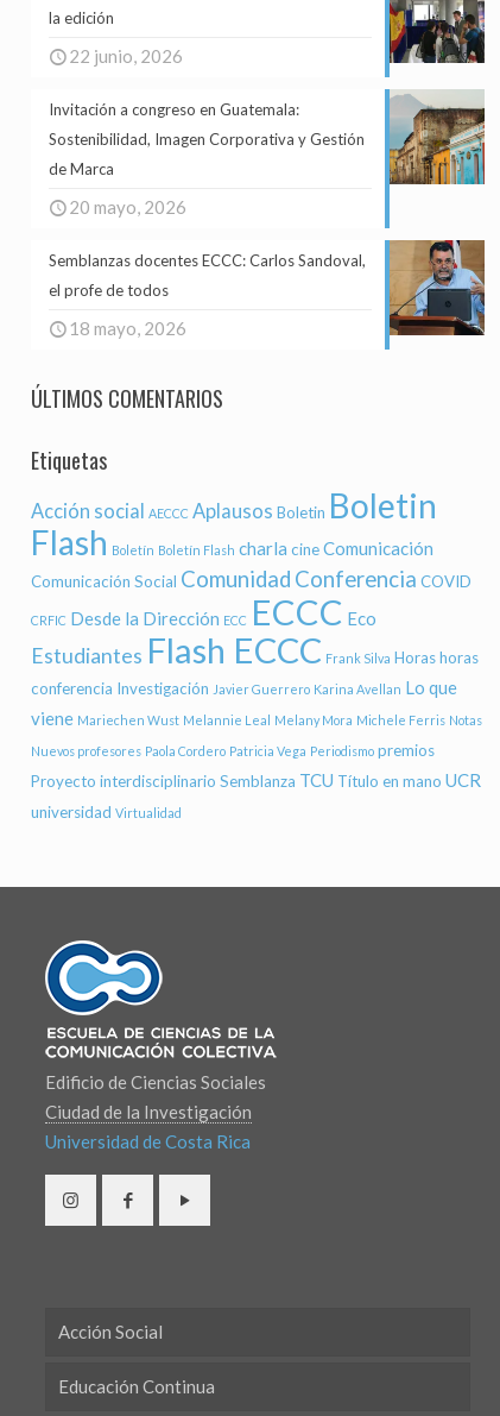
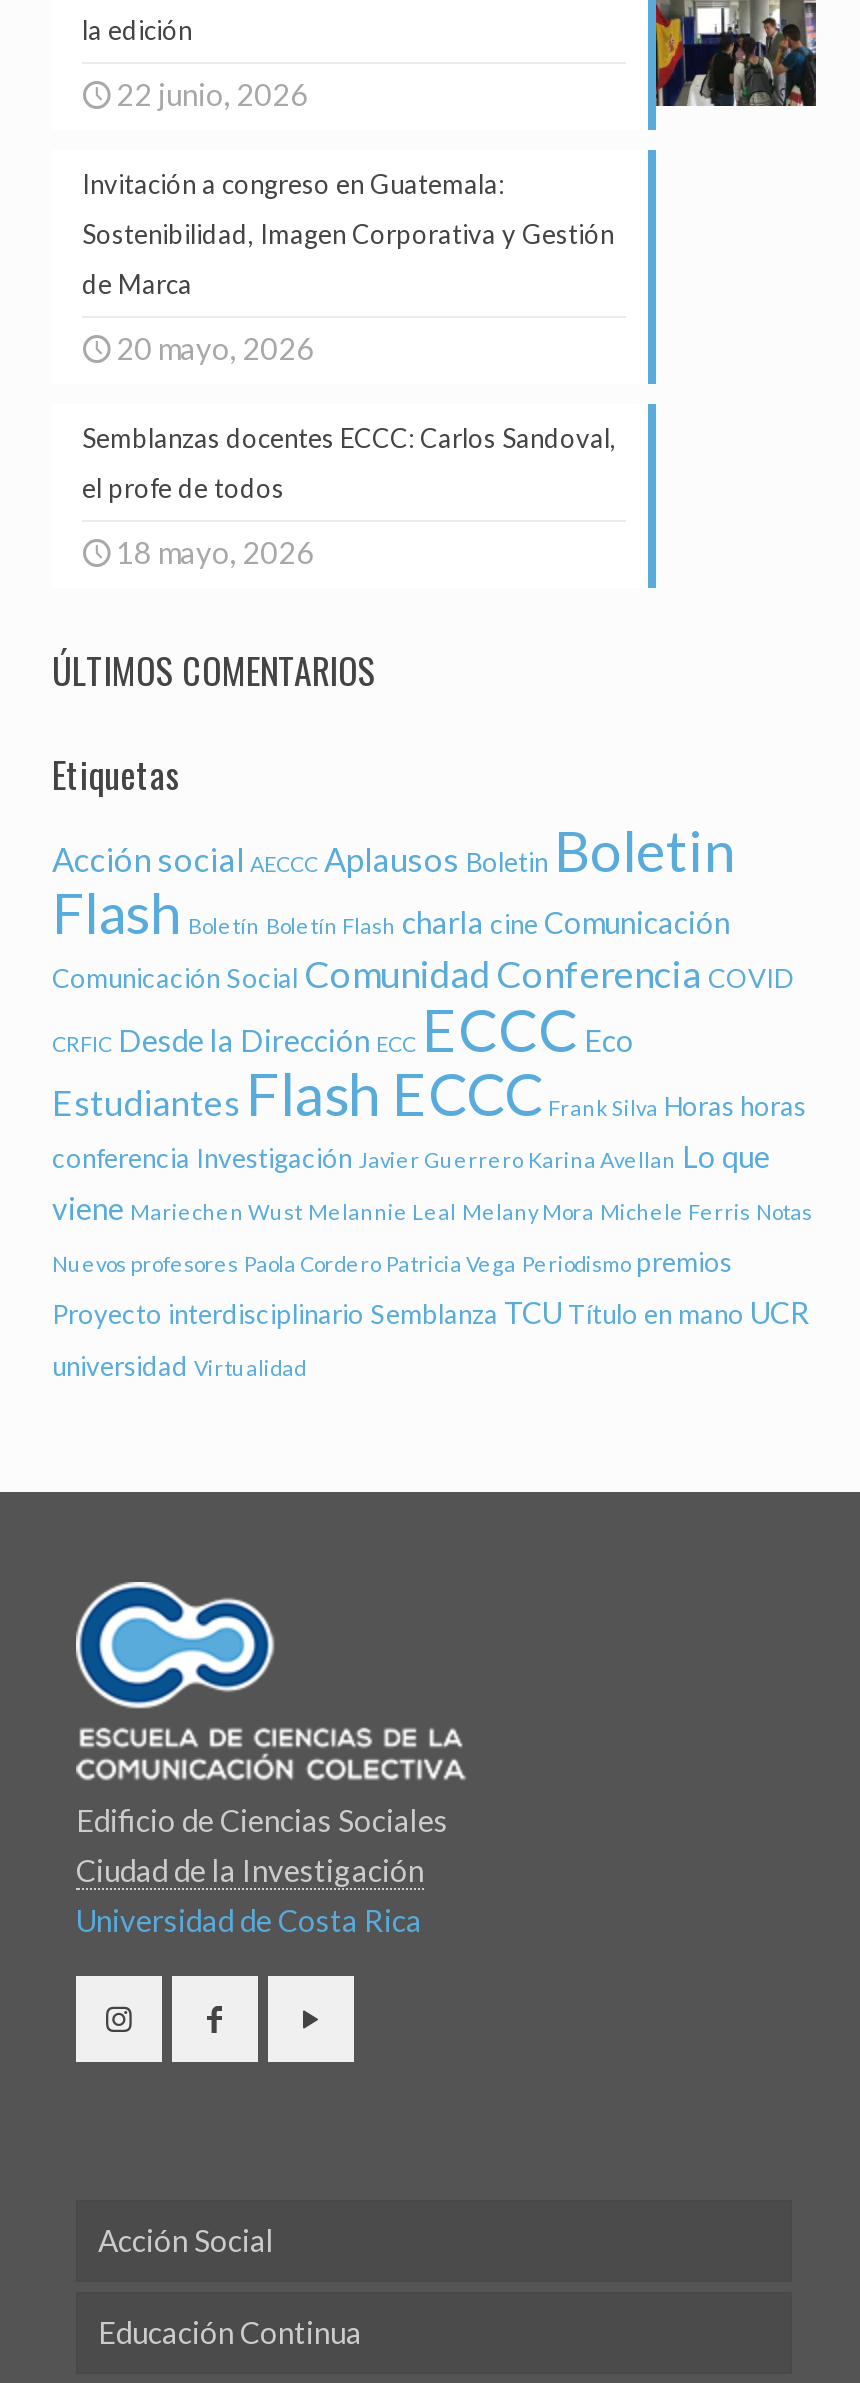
- [image]

- [image]
